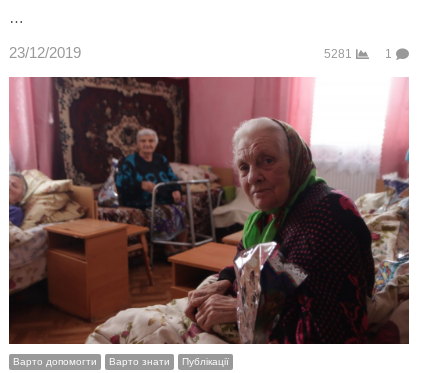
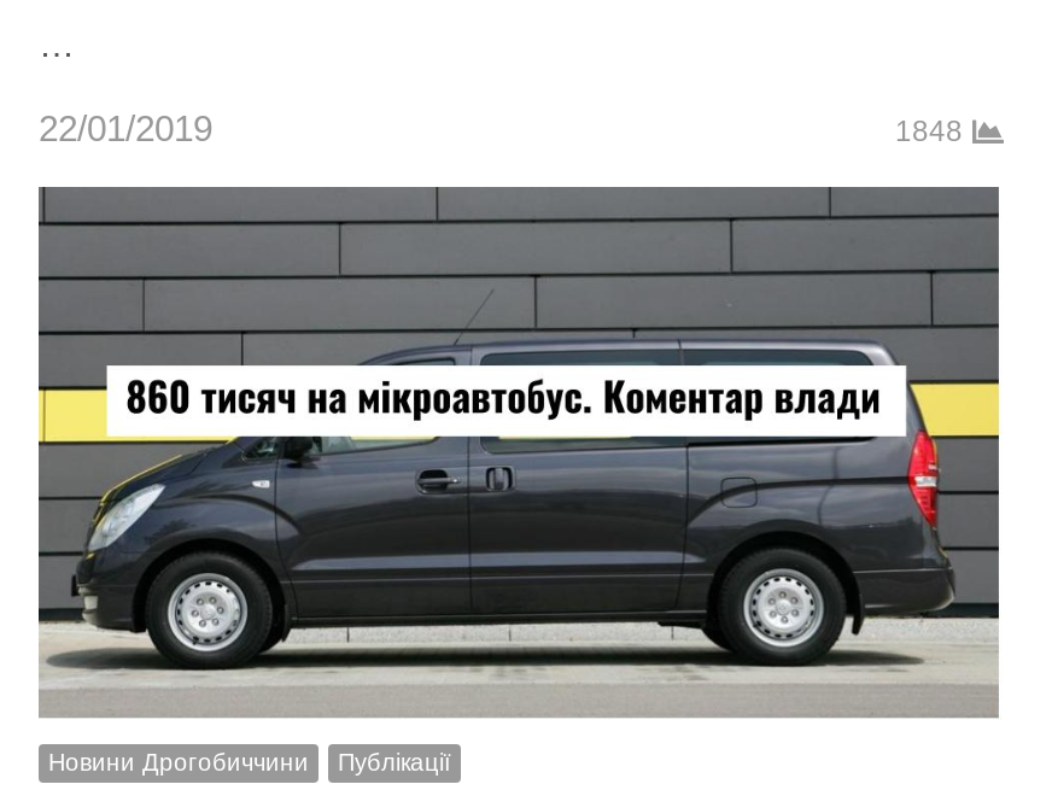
- 23/12/2019
- 5281
- 1
+ 22/01/2019
+ 1848

- [image]
- Варто допомогти
- Варто знати
+ [image]
+ Новини Дрогобиччини
